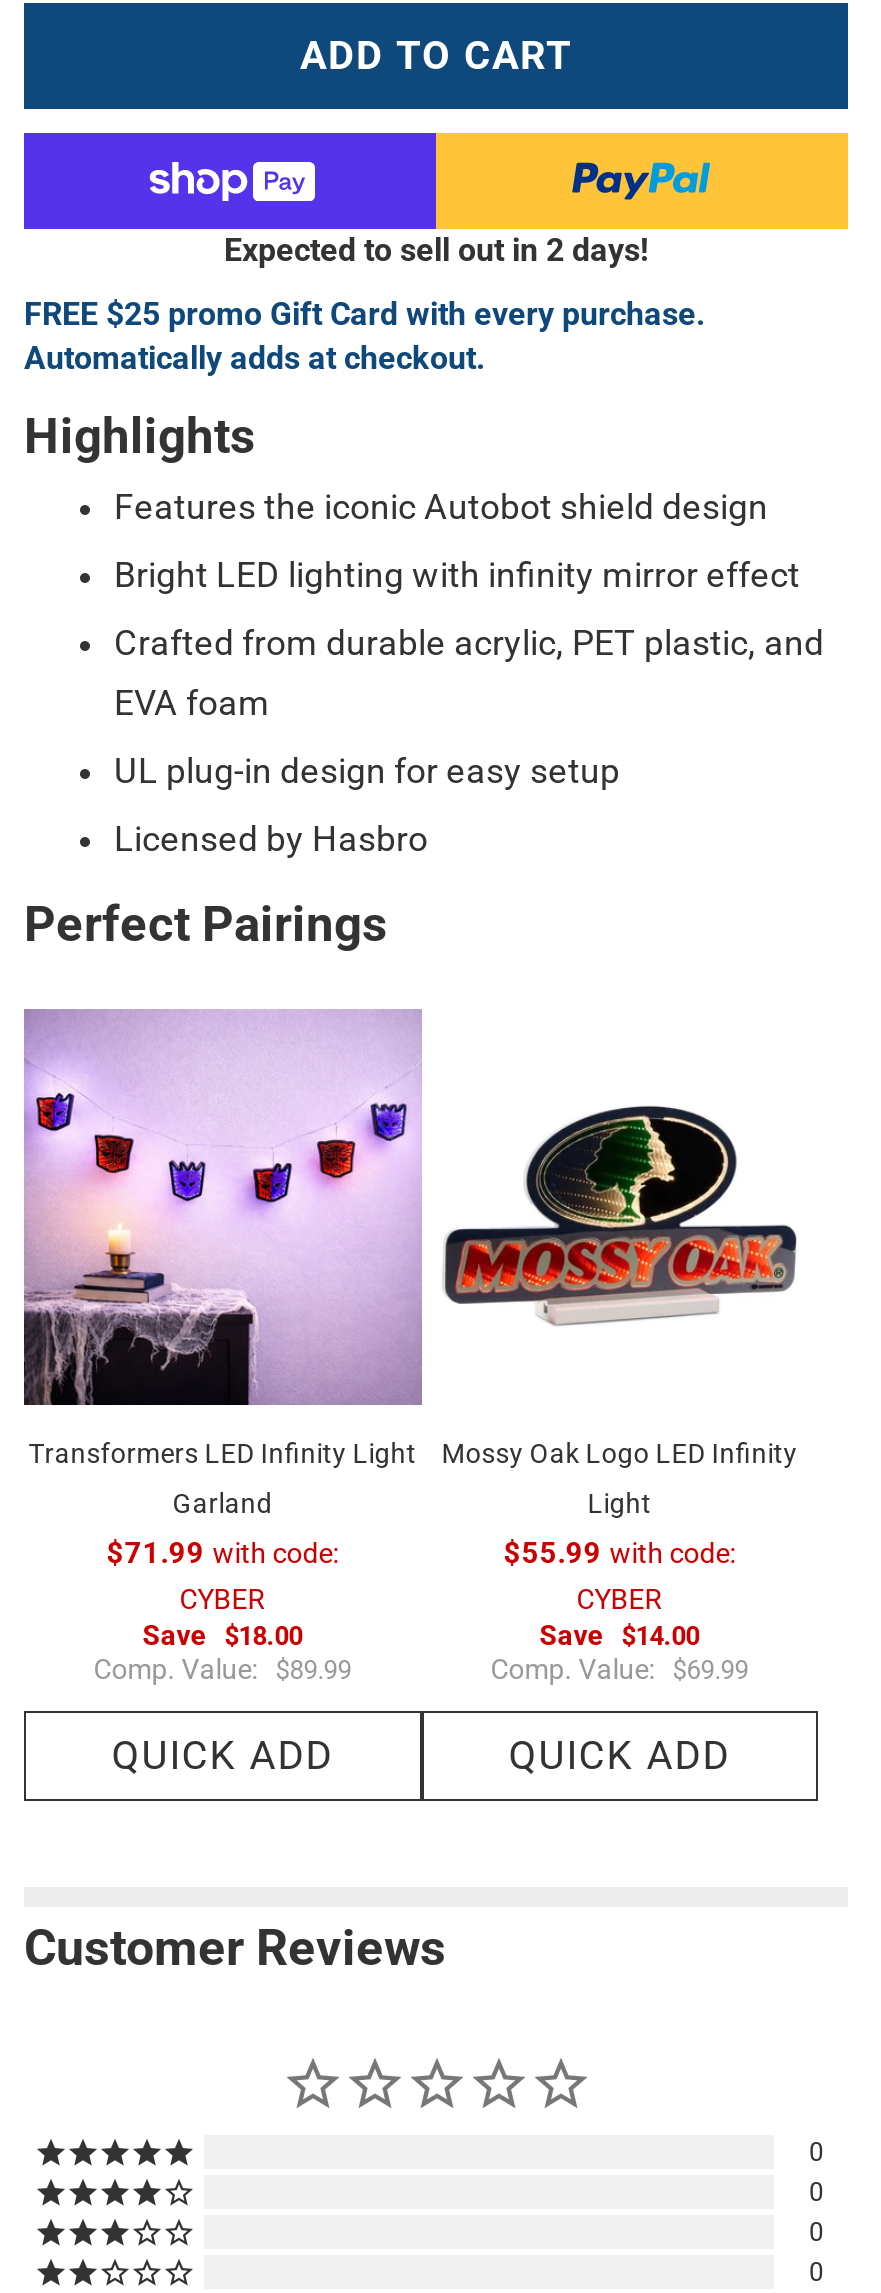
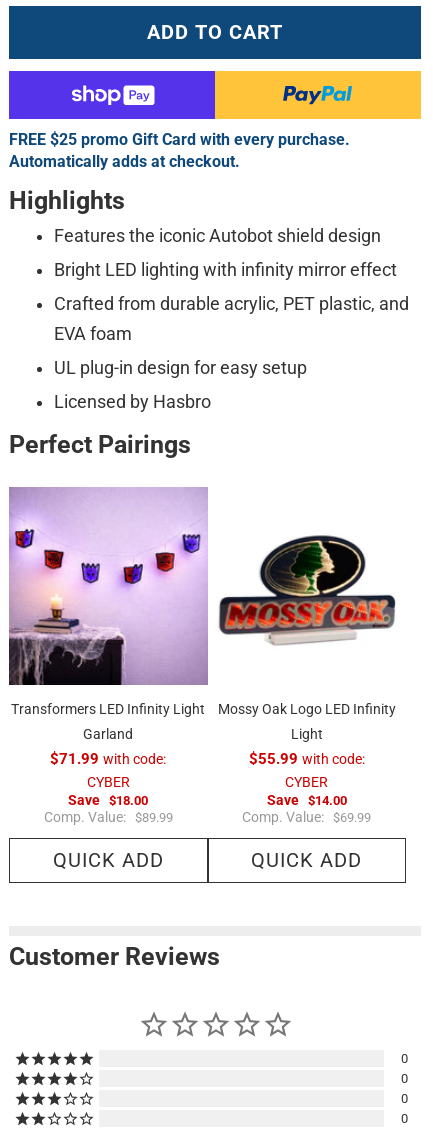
- Expected to sell out in 2 days!
